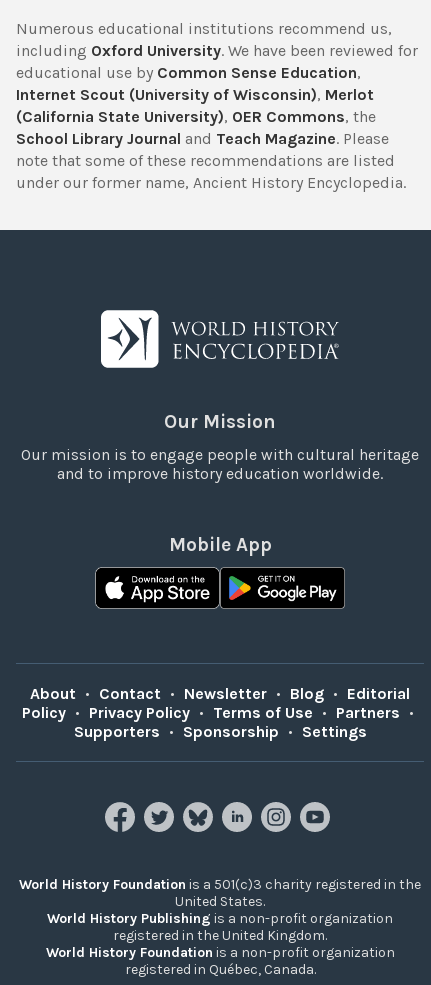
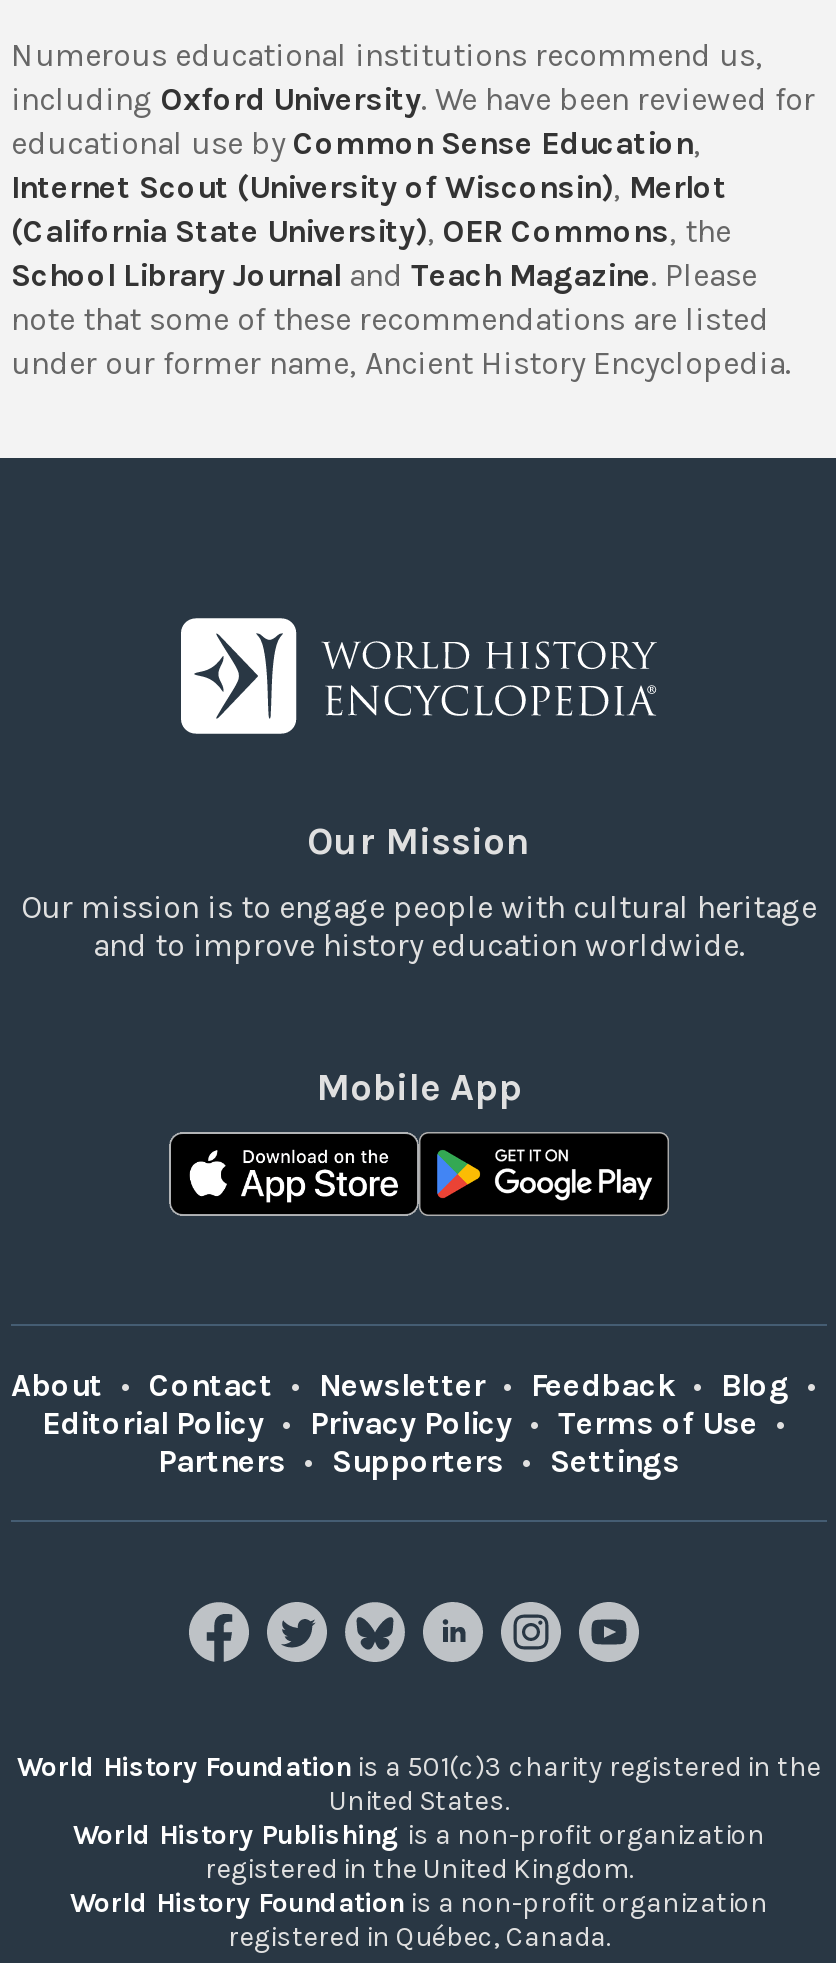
- About • Contact • Newsletter • Blog • Editorial
- Policy • Privacy Policy • Terms of Use • Partners •
- Supporters • Sponsorship • Settings
+ About • Contact • Newsletter • Feedback • Blog •
+ Editorial Policy • Privacy Policy • Terms of Use •
+ Partners • Supporters • Settings
